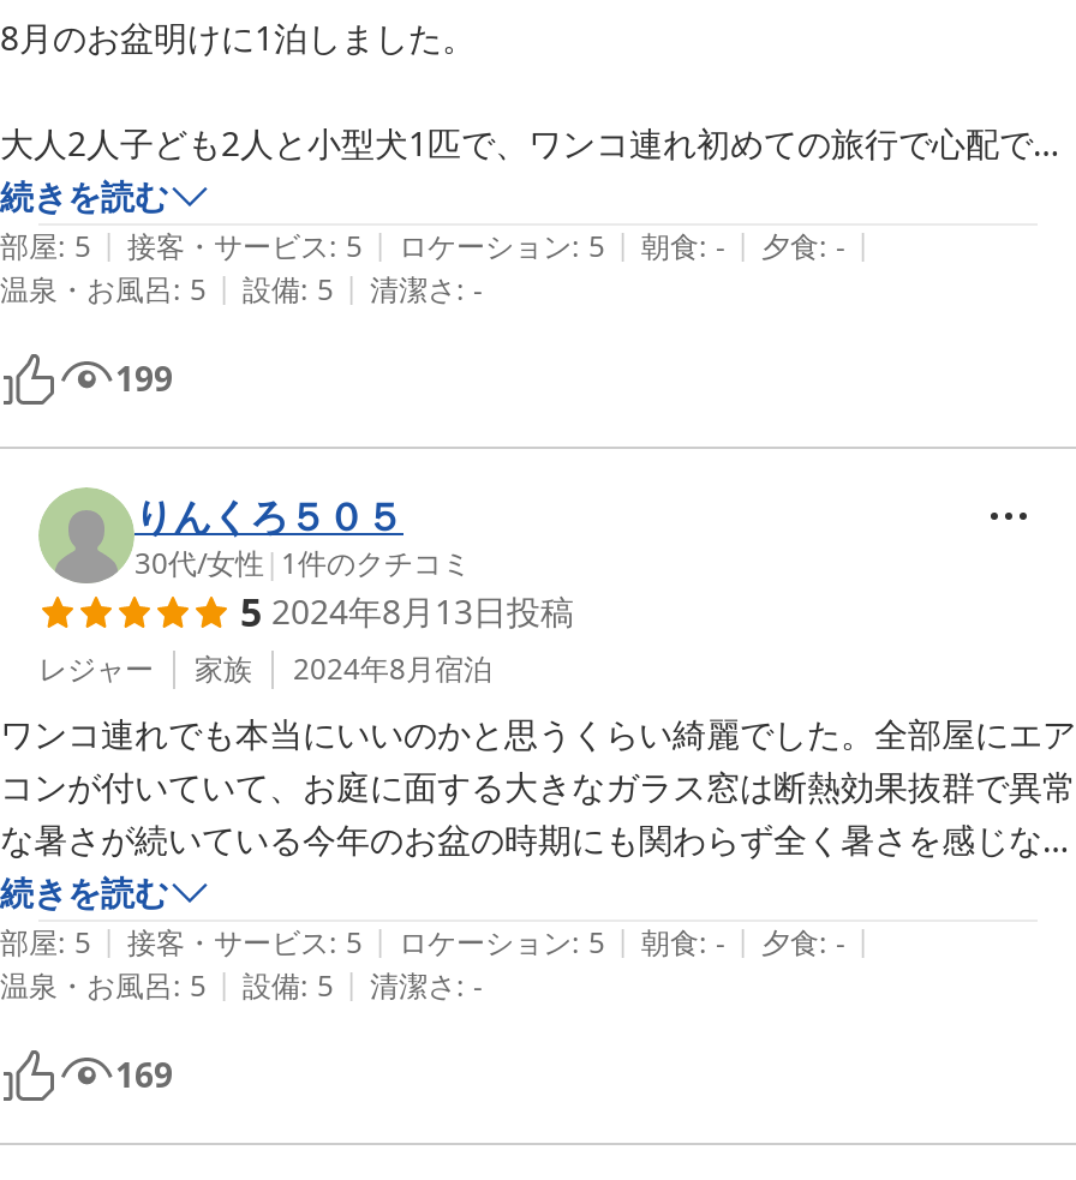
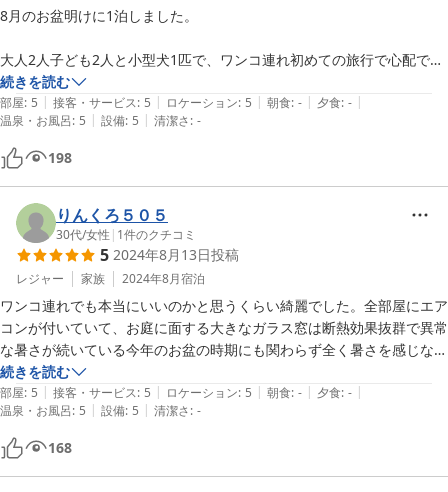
- 199
+ 198

- 169
+ 168
